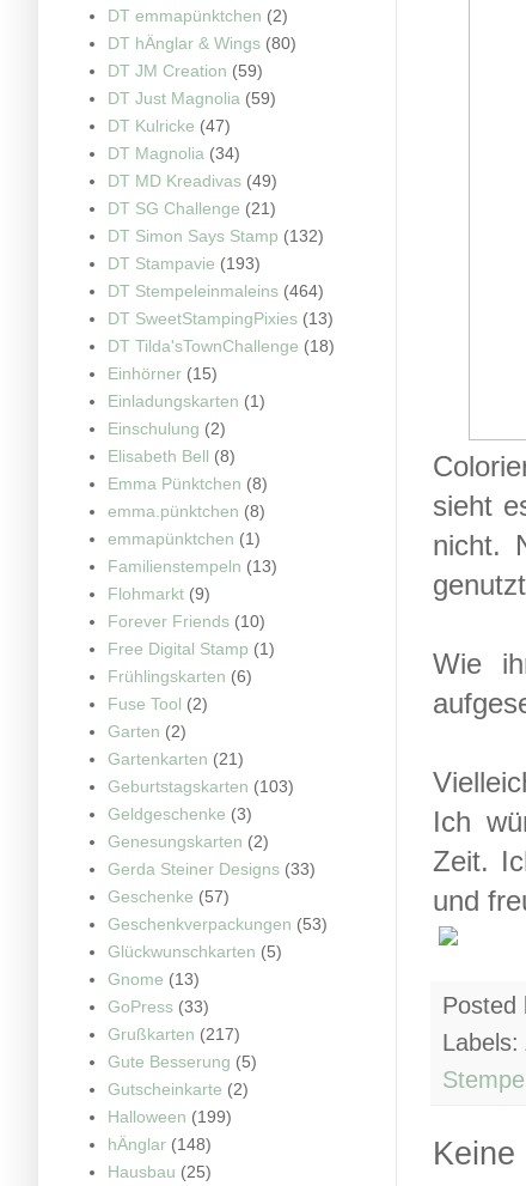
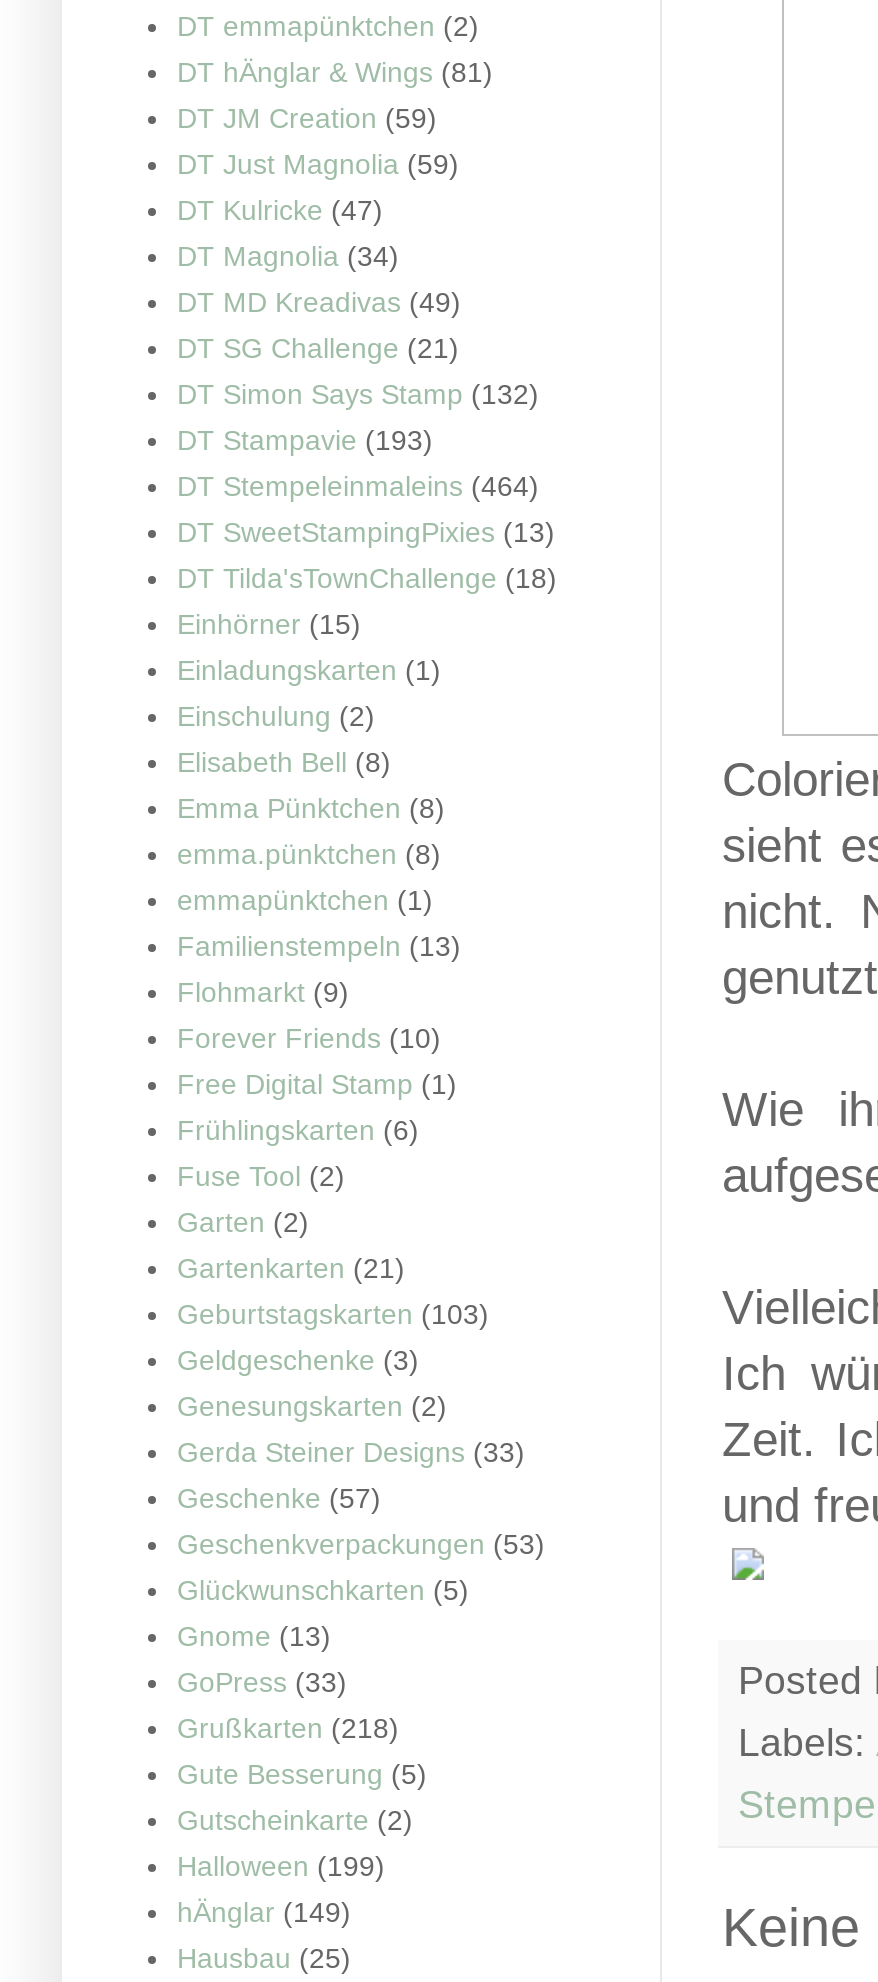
- DT hÄnglar & Wings (80)
+ DT hÄnglar & Wings (81)

- Grußkarten (217)
+ Grußkarten (218)

- hÄnglar (148)
+ hÄnglar (149)
